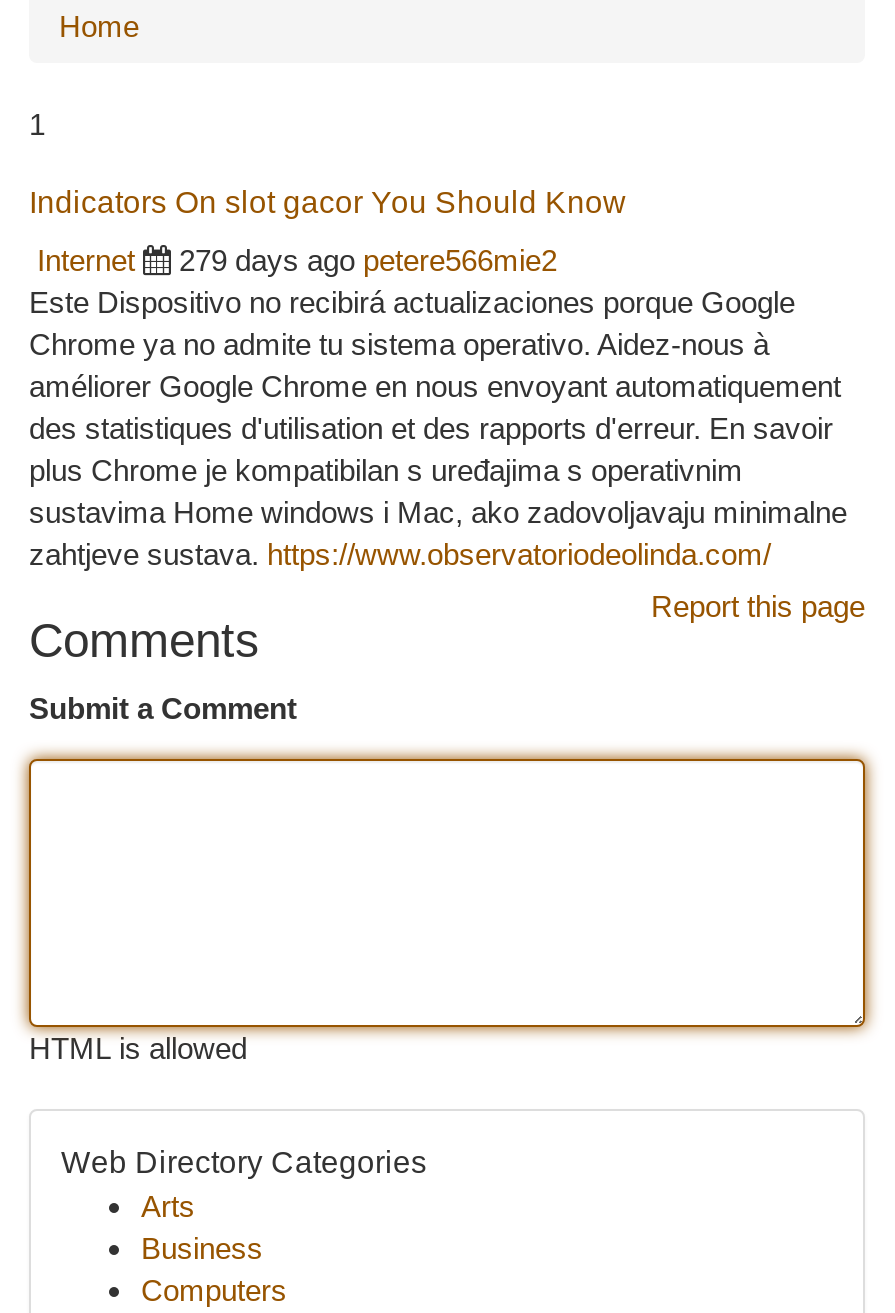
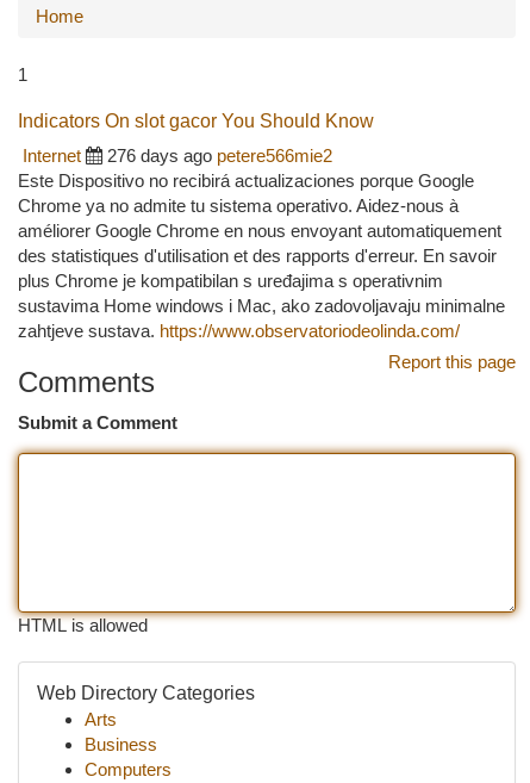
- 279 days ago petere566mie2
+ 276 days ago petere566mie2
